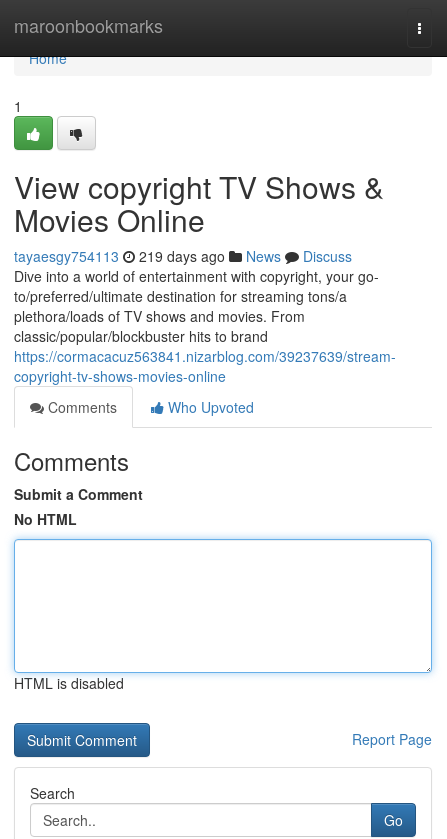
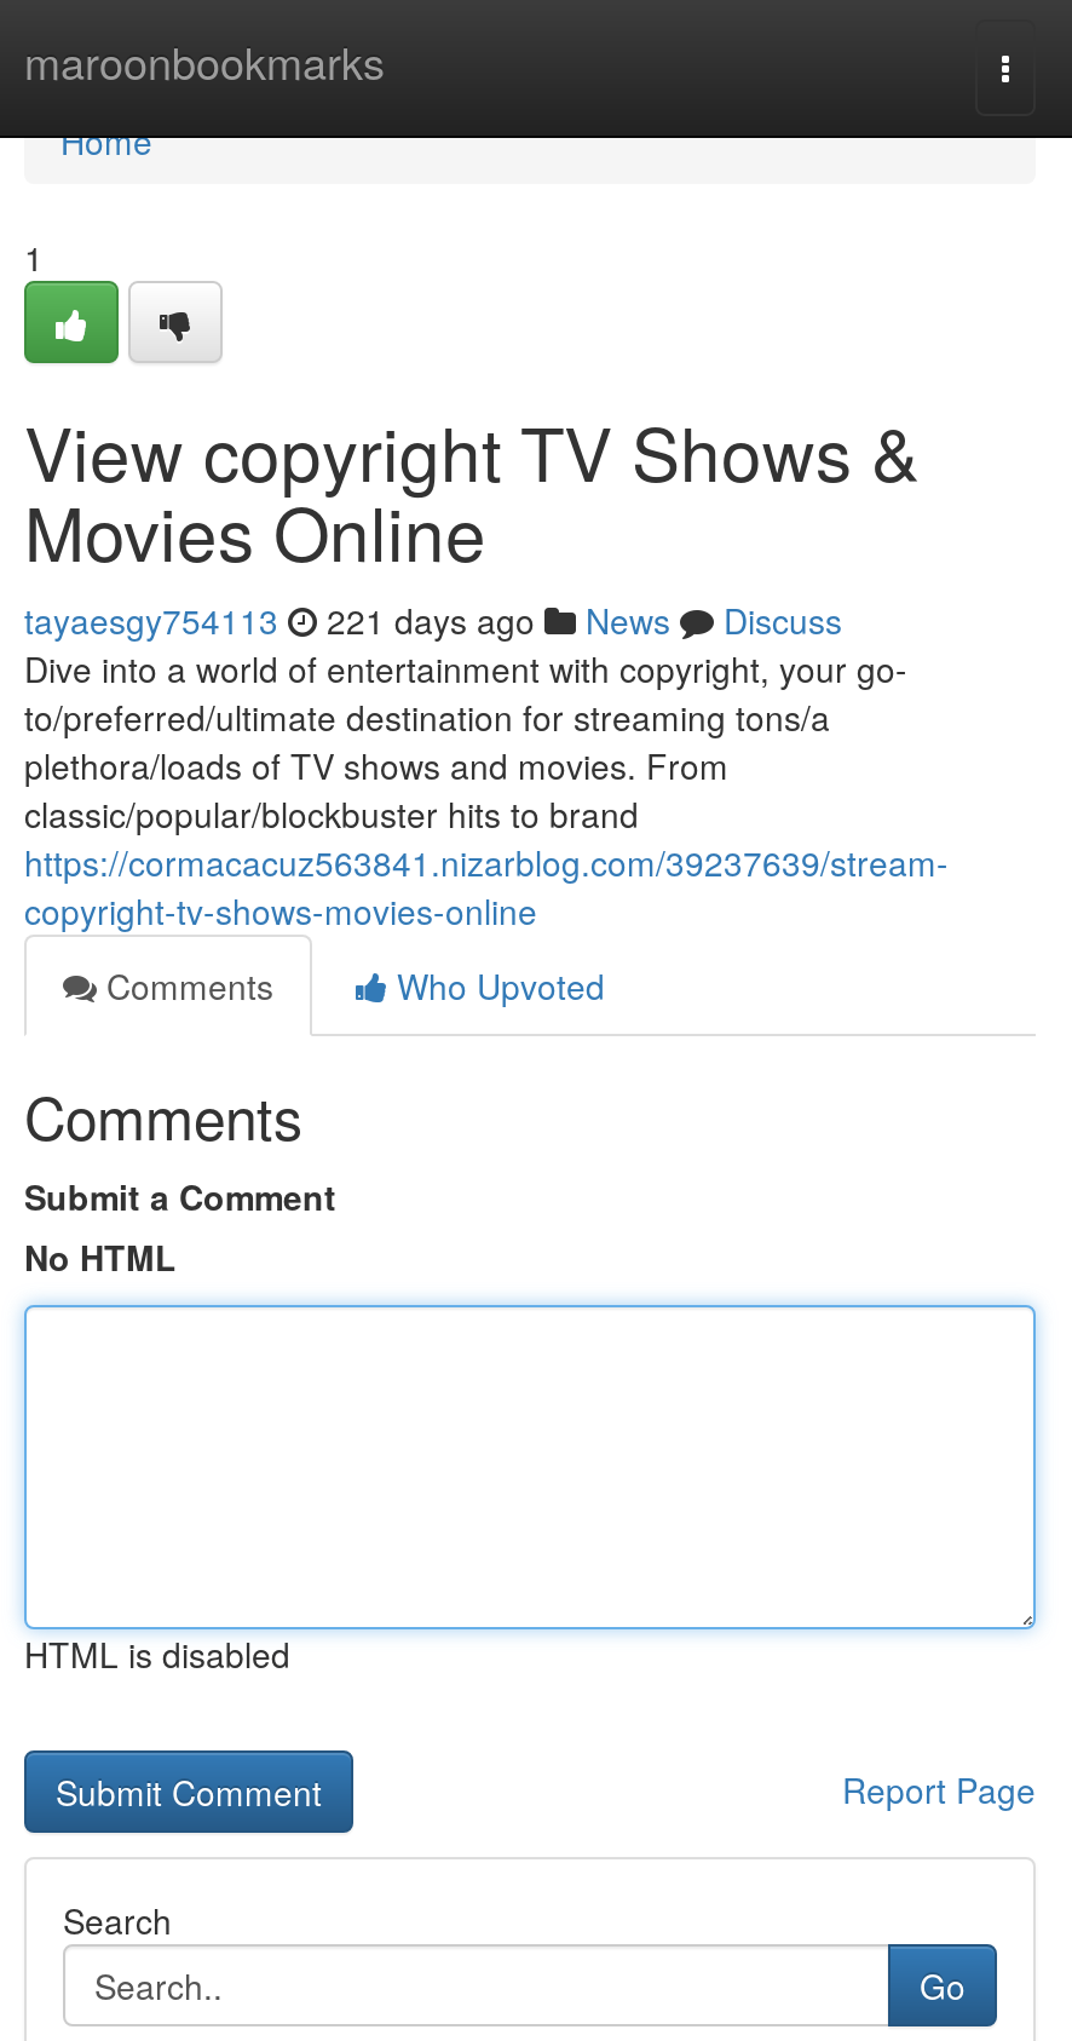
- tayaesgy754113 219 days ago News Discuss
+ tayaesgy754113 221 days ago News Discuss
